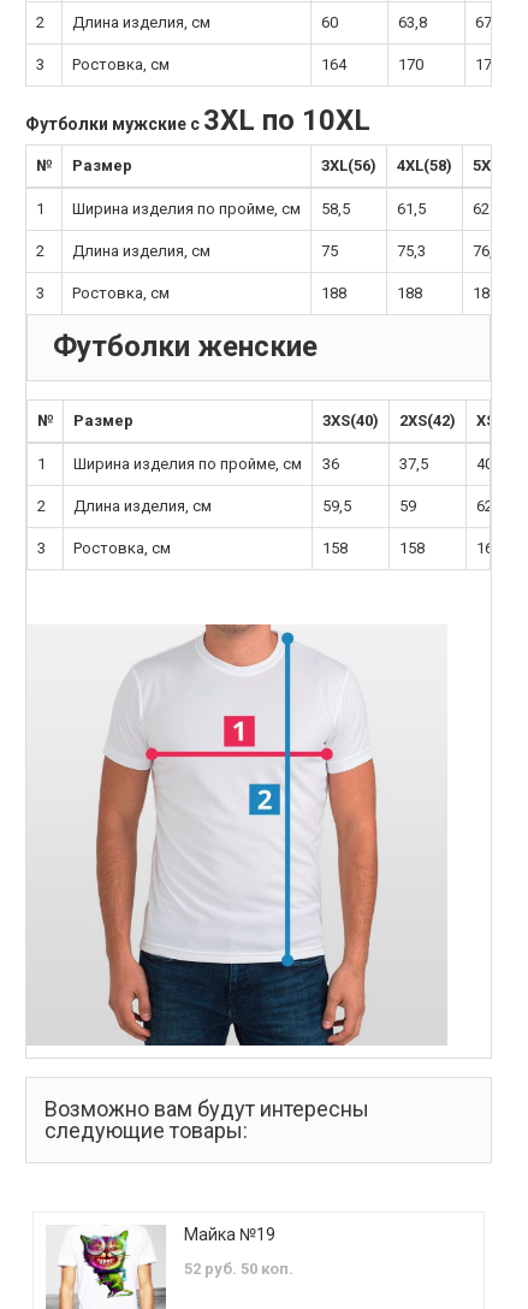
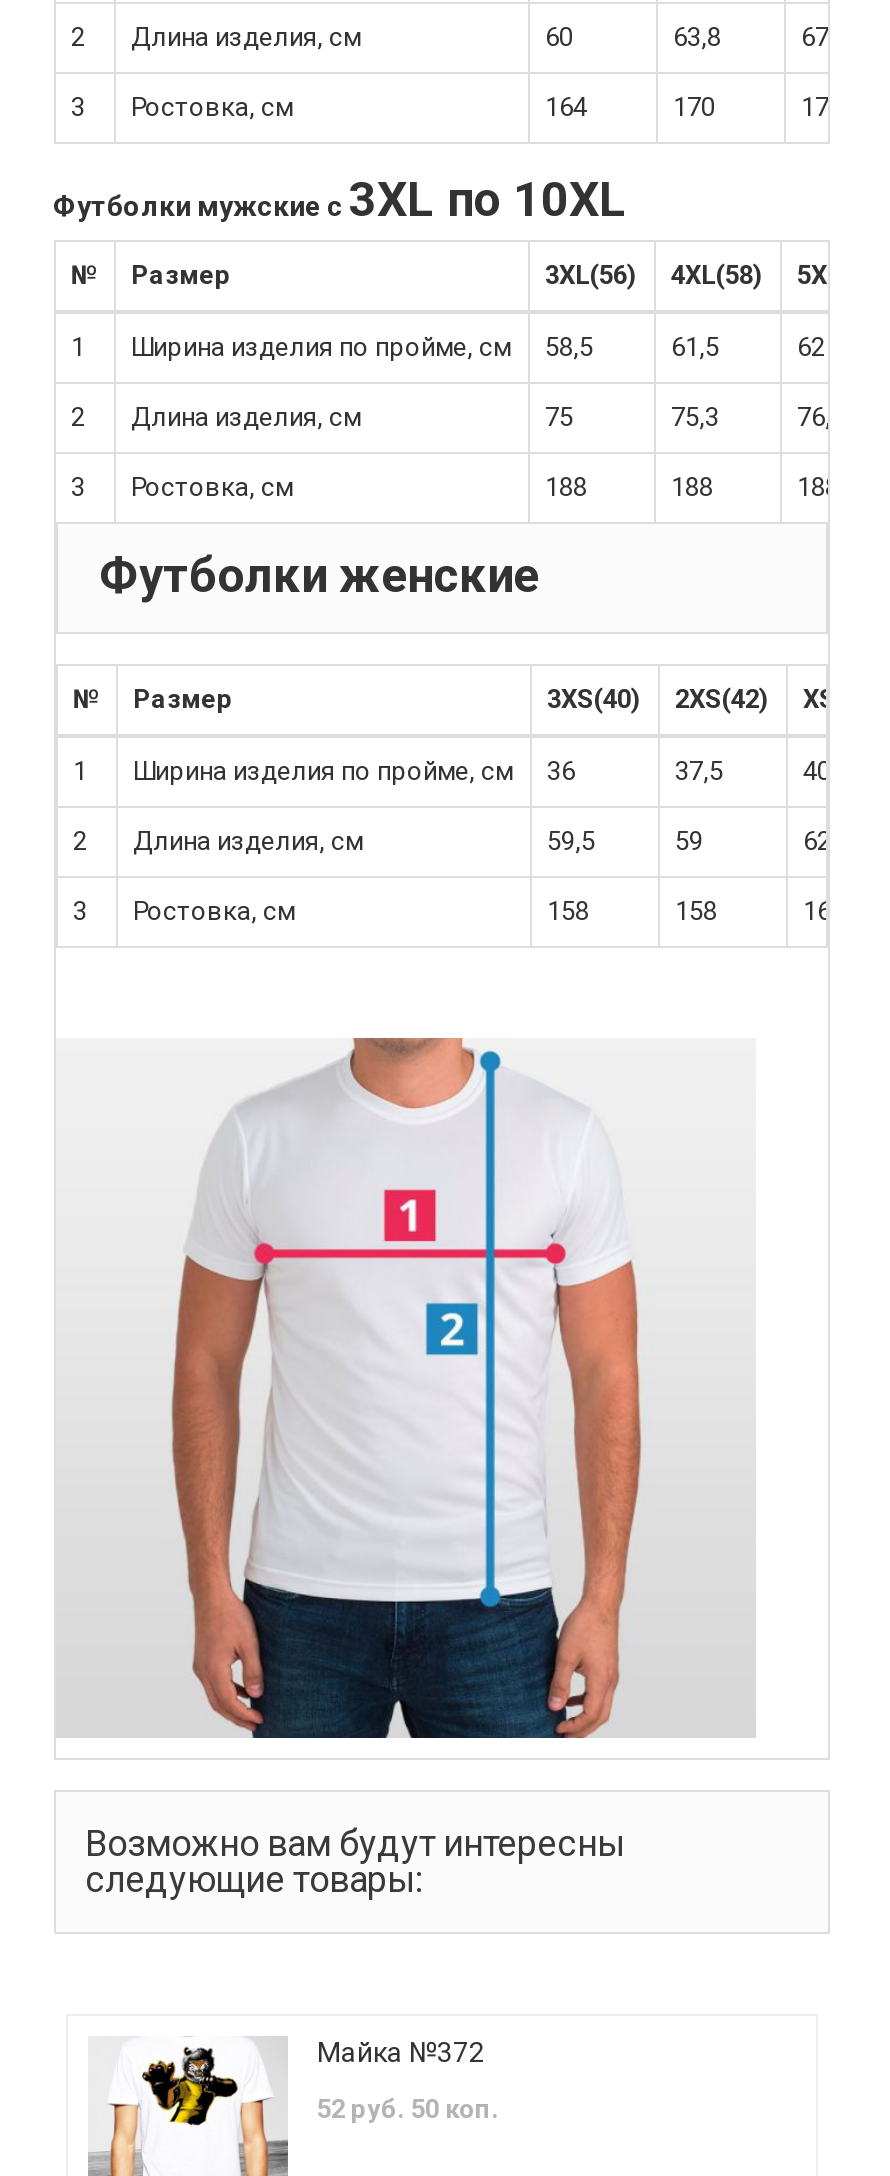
- [image]
- Майка №19
+ [image]
+ Майка №372
